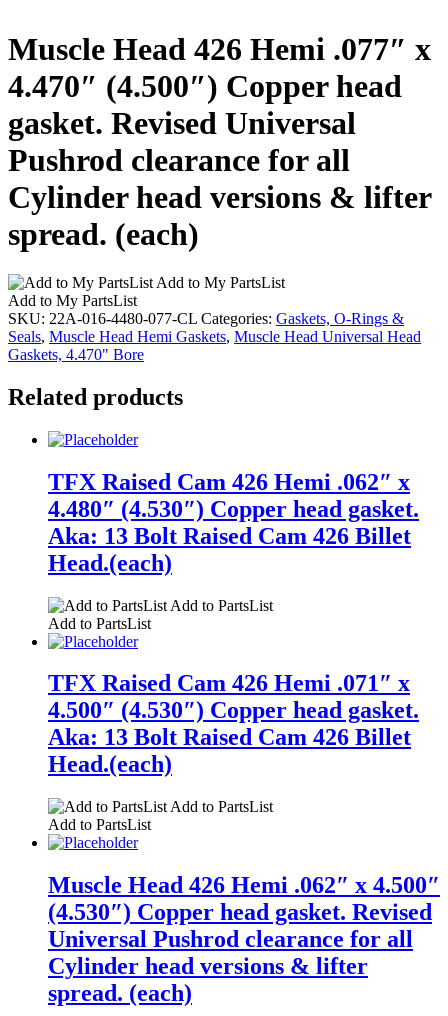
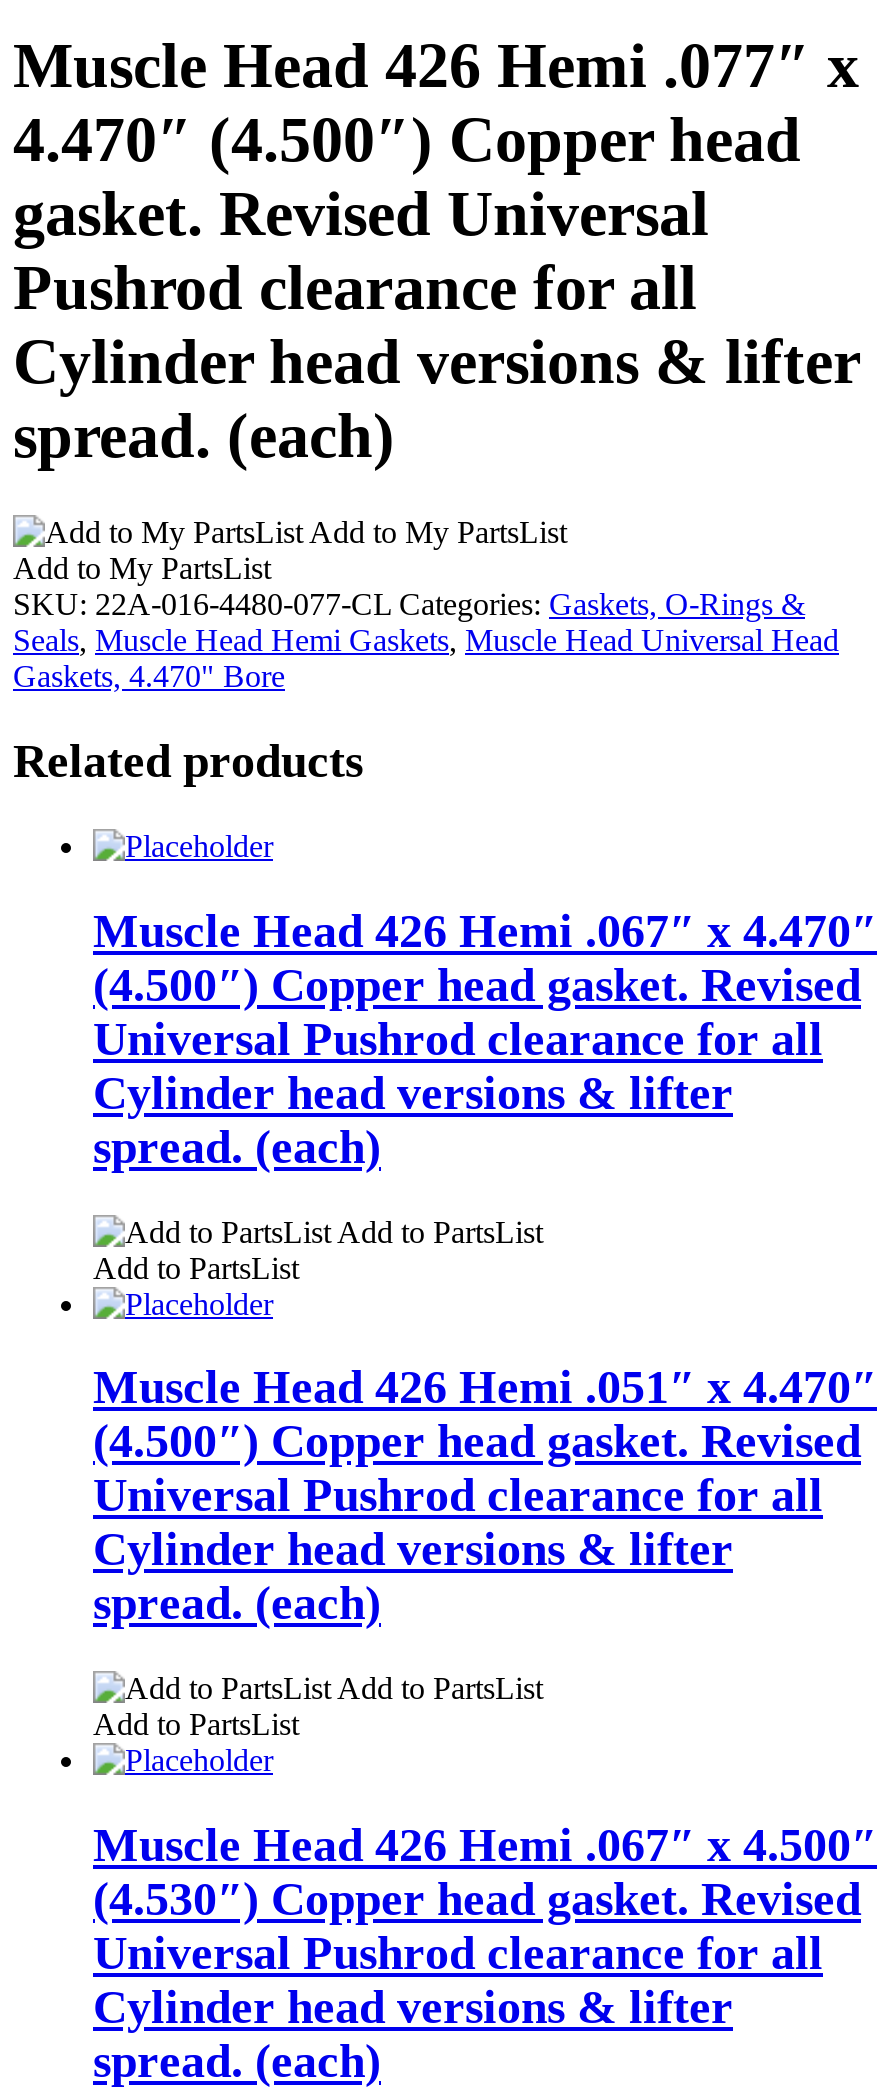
- TFX Raised Cam 426 Hemi .062″ x
- 4.480″ (4.530″) Copper head gasket.
- Aka: 13 Bolt Raised Cam 426 Billet
- Head.(each)
+ Muscle Head 426 Hemi .067″ x 4.470″
+ (4.500″) Copper head gasket. Revised
+ Universal Pushrod clearance for all
+ Cylinder head versions & lifter
+ spread. (each)

- TFX Raised Cam 426 Hemi .071″ x
- 4.500″ (4.530″) Copper head gasket.
- Aka: 13 Bolt Raised Cam 426 Billet
- Head.(each)
+ Muscle Head 426 Hemi .051″ x 4.470″
+ (4.500″) Copper head gasket. Revised
+ Universal Pushrod clearance for all
+ Cylinder head versions & lifter
+ spread. (each)

- Muscle Head 426 Hemi .062″ x 4.500″
+ Muscle Head 426 Hemi .067″ x 4.500″
